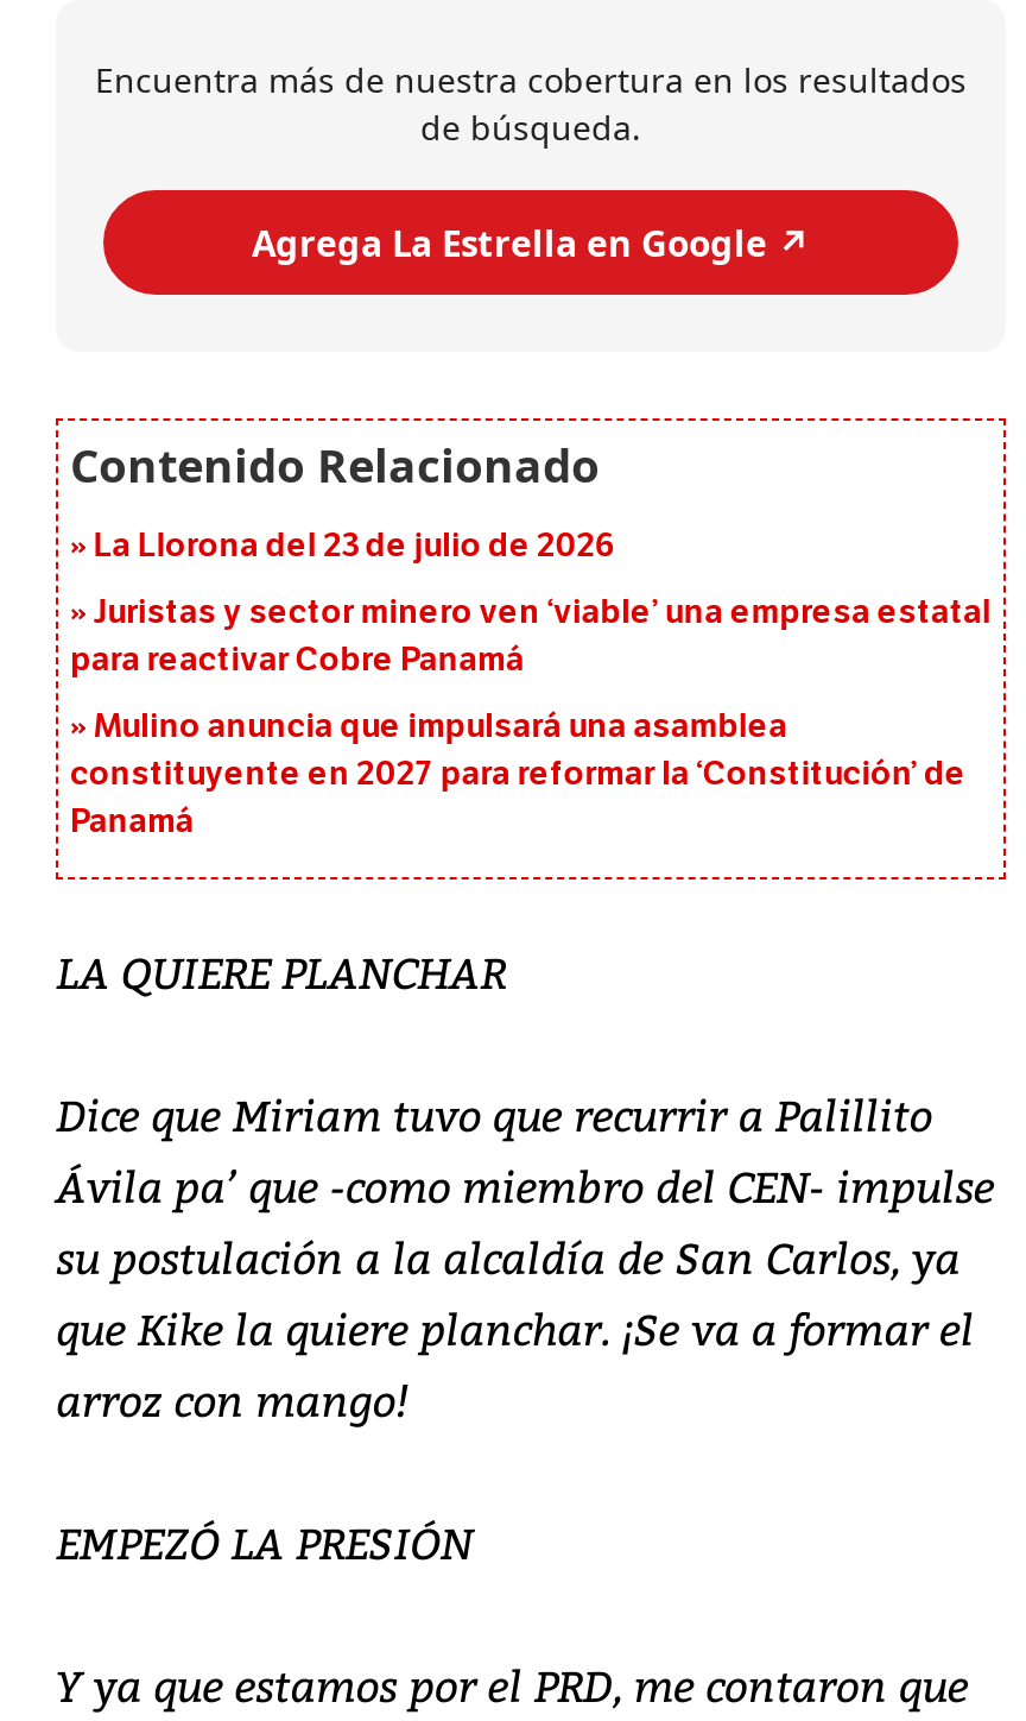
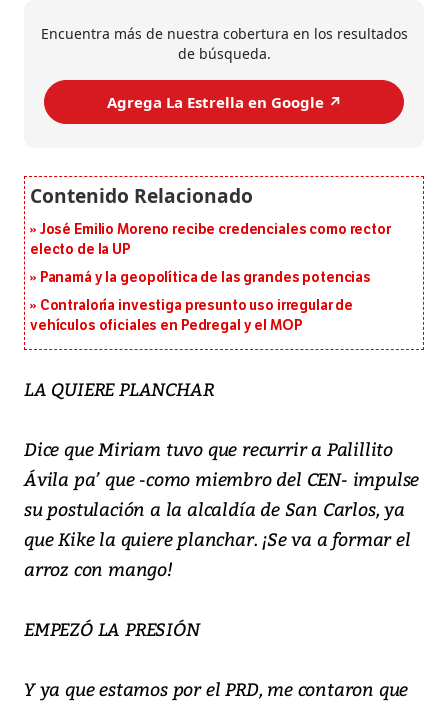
- La Llorona del 23 de julio de 2026
+ José Emilio Moreno recibe credenciales como rector
+ electo de la UP

- Juristas y sector minero ven ‘viable’ una empresa estatal
- para reactivar Cobre Panamá
+ Panamá y la geopolítica de las grandes potencias

- Mulino anuncia que impulsará una asamblea
- constituyente en 2027 para reformar la ‘Constitución’ de
- Panamá
+ Contraloría investiga presunto uso irregular de
+ vehículos oficiales en Pedregal y el MOP
